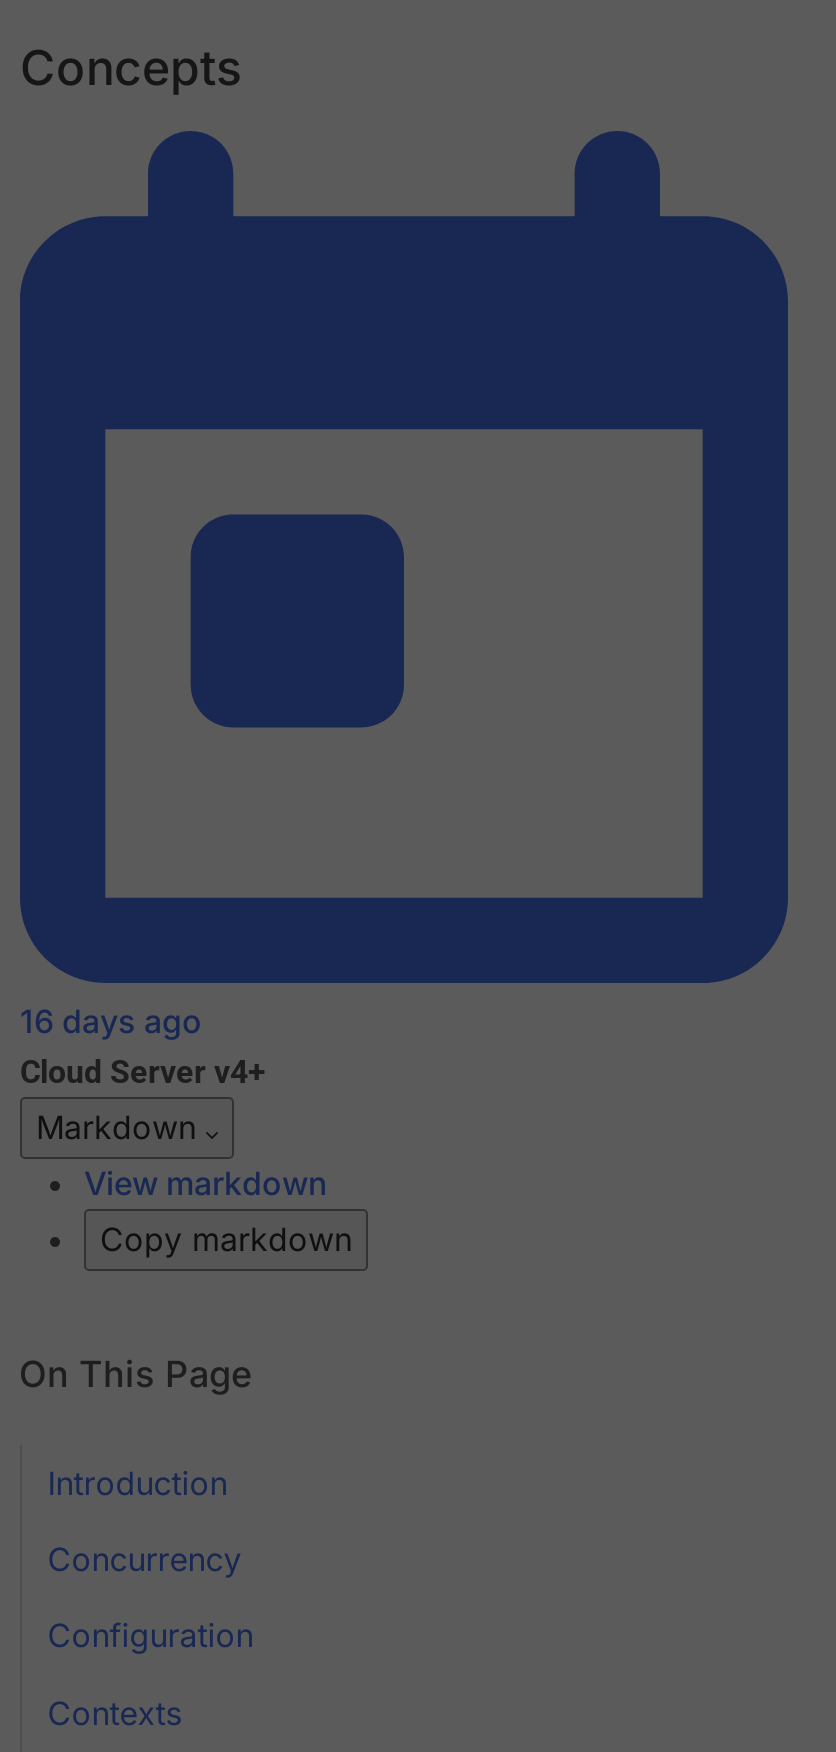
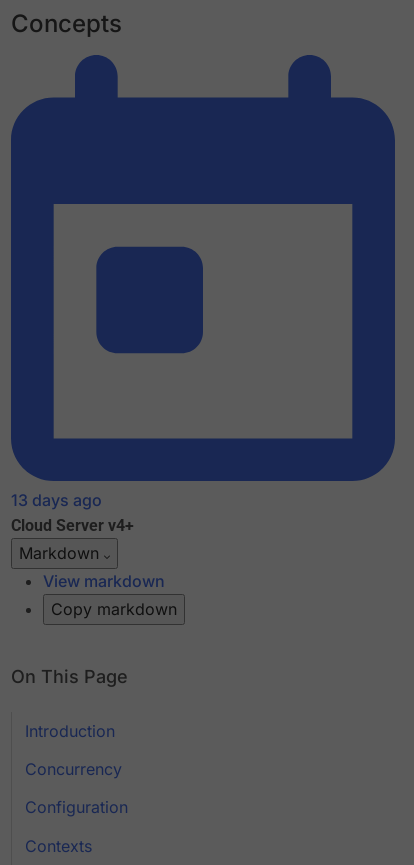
- 16 days ago
+ 13 days ago
